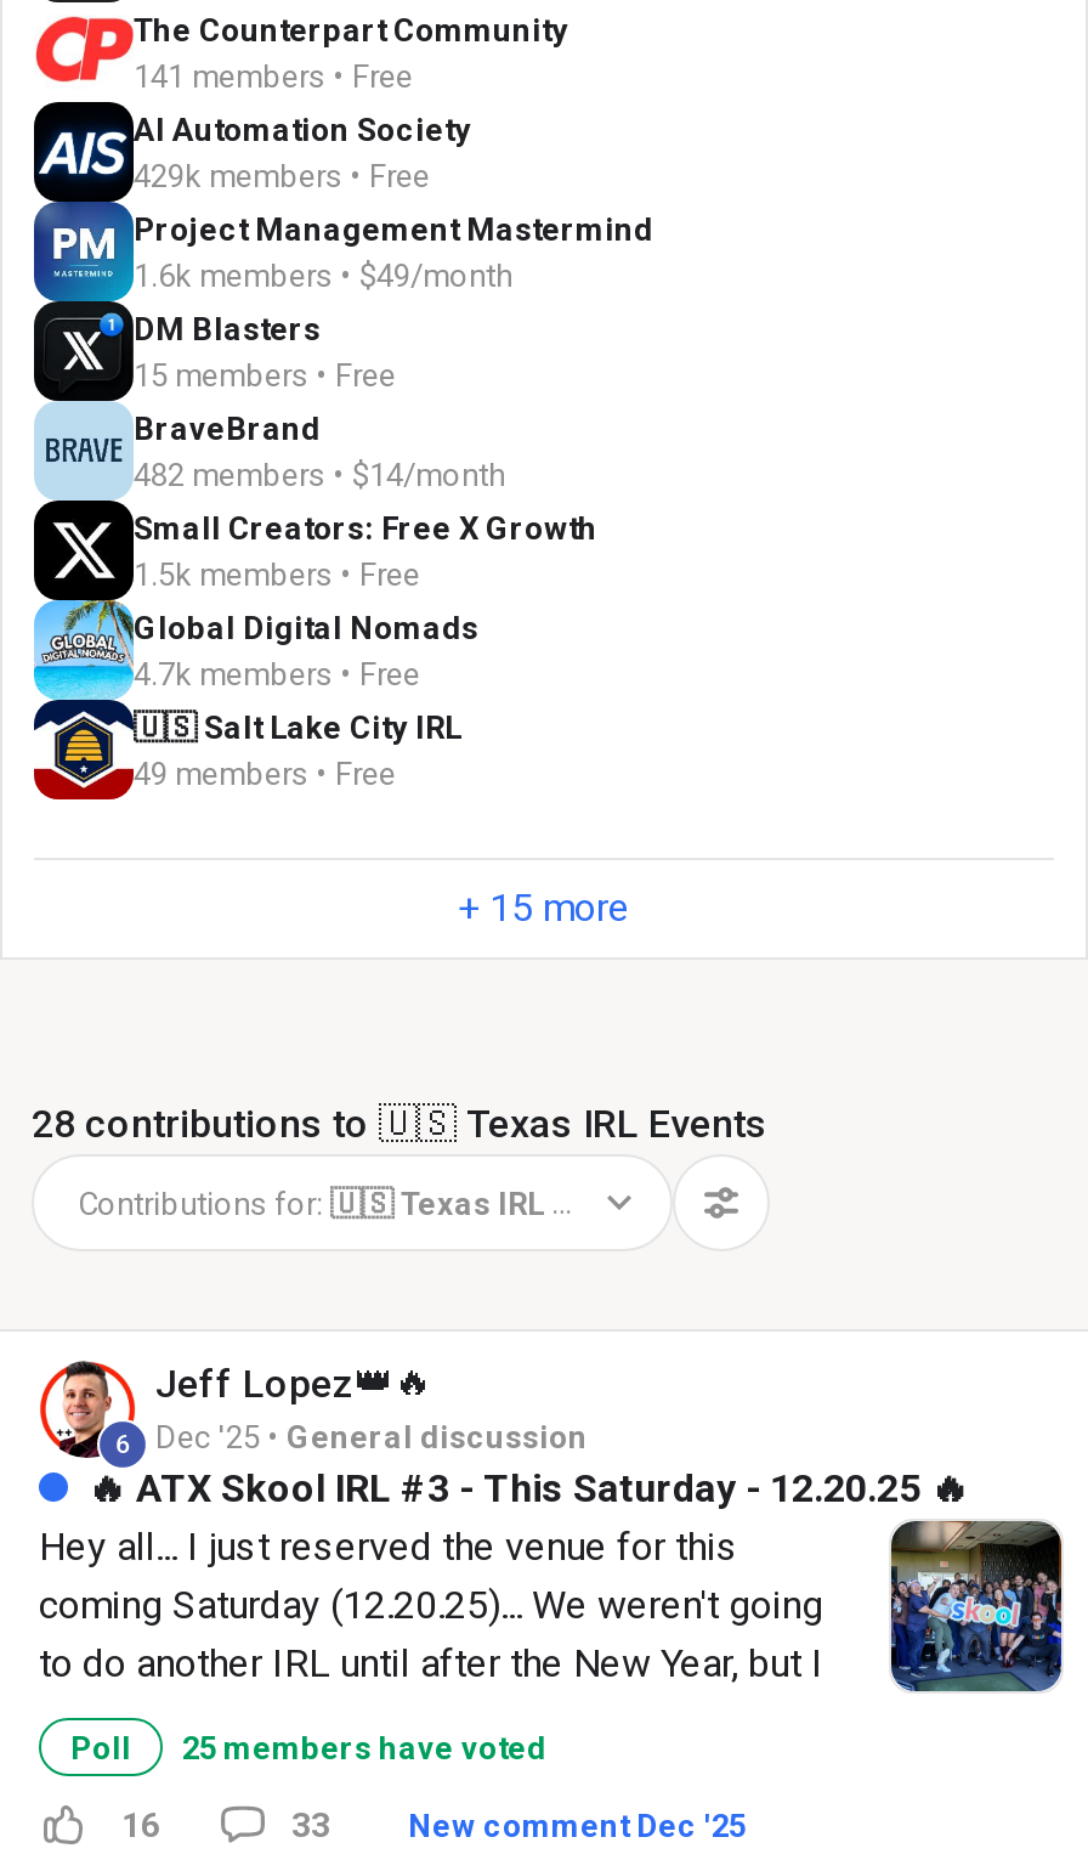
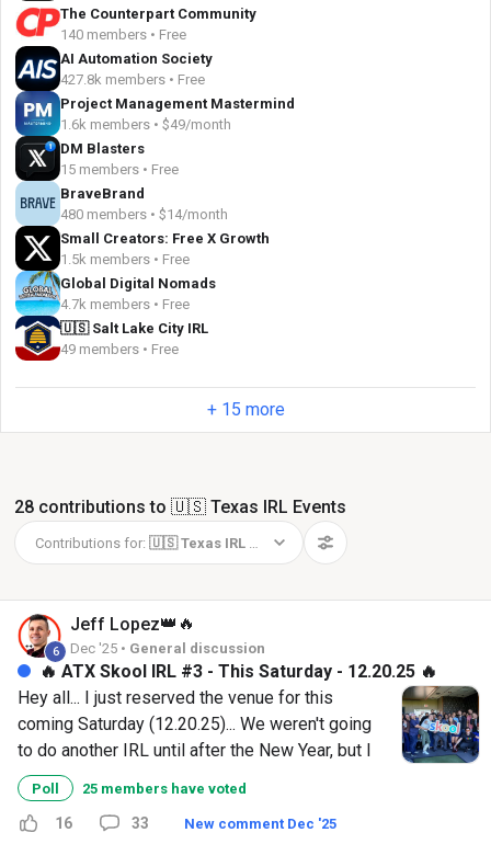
- 141 members • Free
+ 140 members • Free

- 429k members • Free
+ 427.8k members • Free

- 482 members • $14/month
+ 480 members • $14/month
